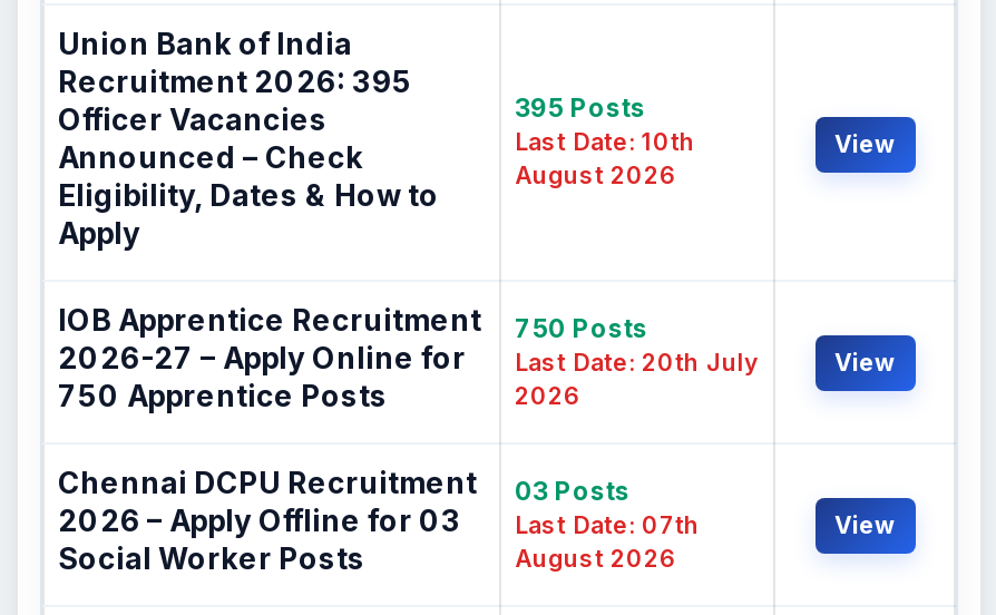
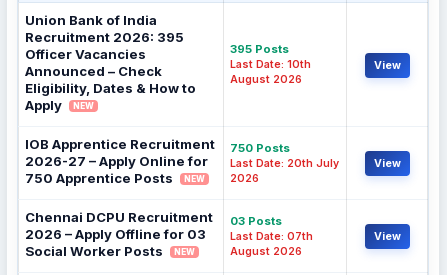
+ NEW

+ NEW

+ NEW
